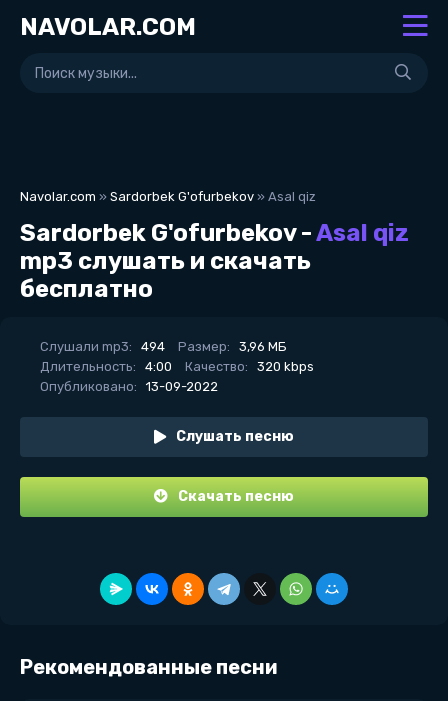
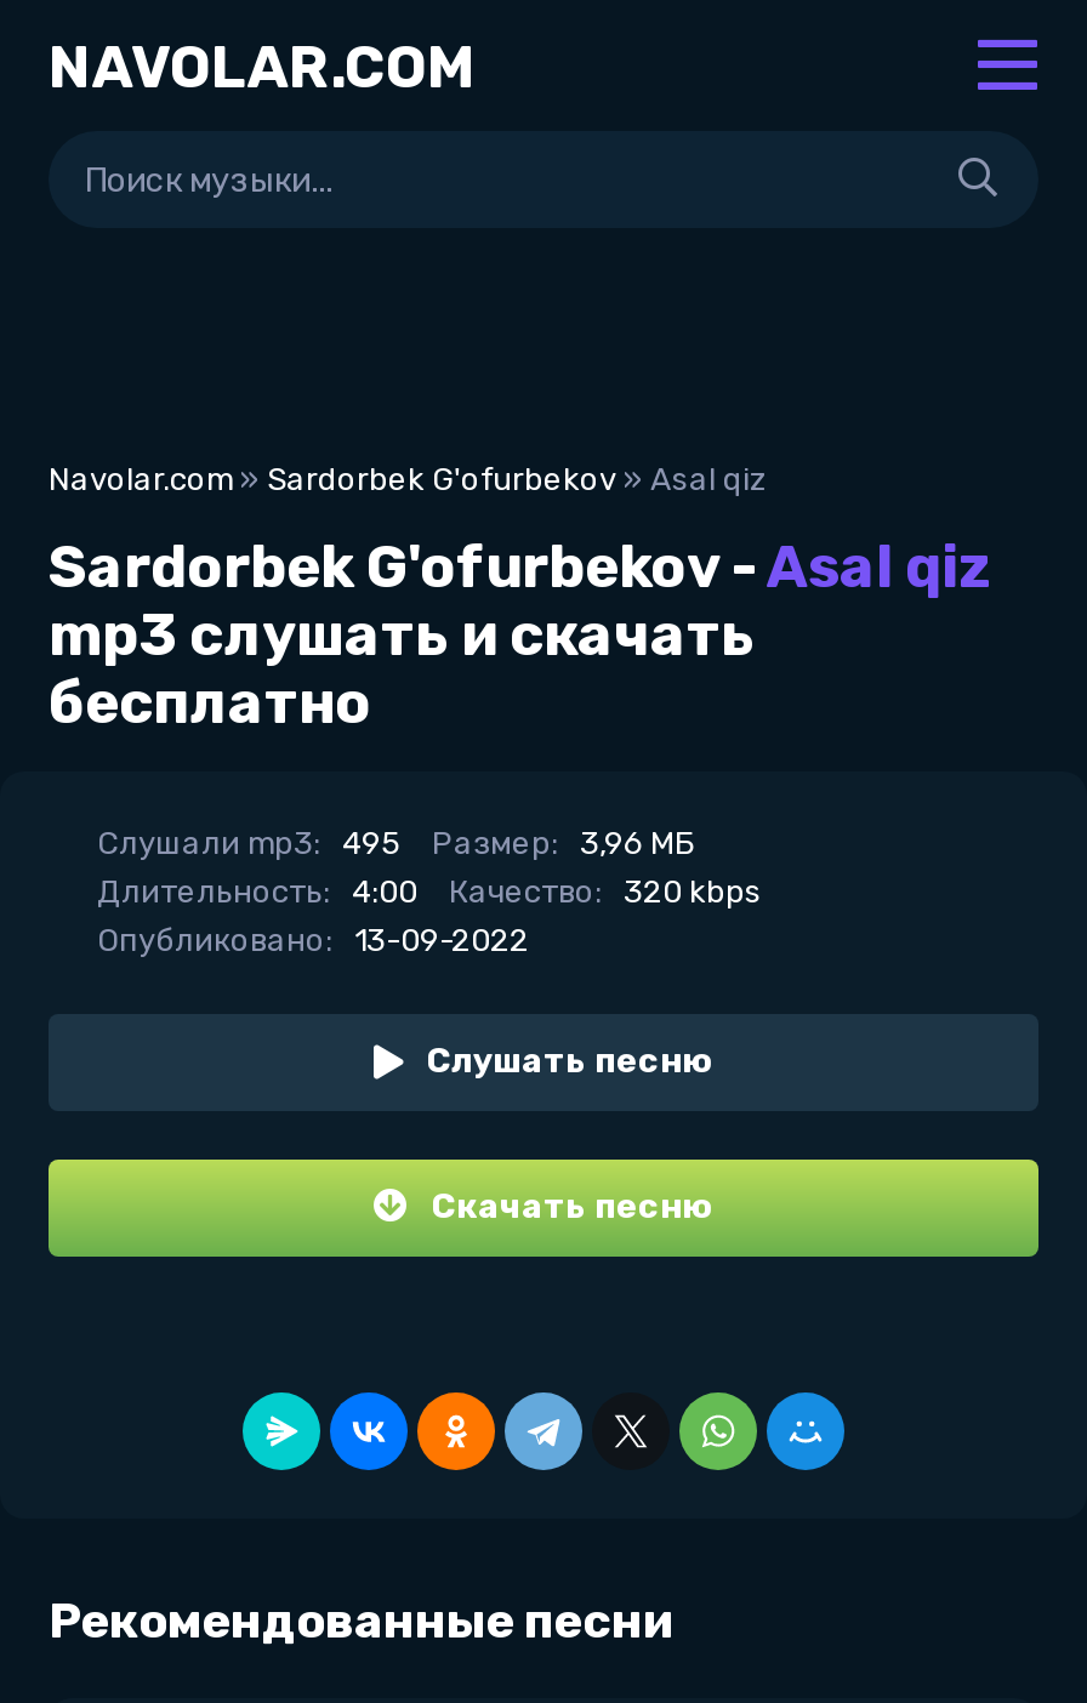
- Слушали mp3: 494 Размер: 3,96 МБ
+ Слушали mp3: 495 Размер: 3,96 МБ
